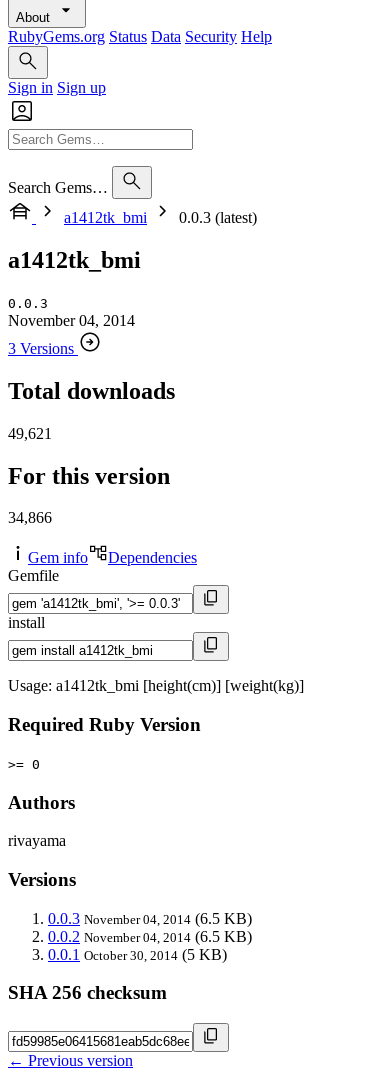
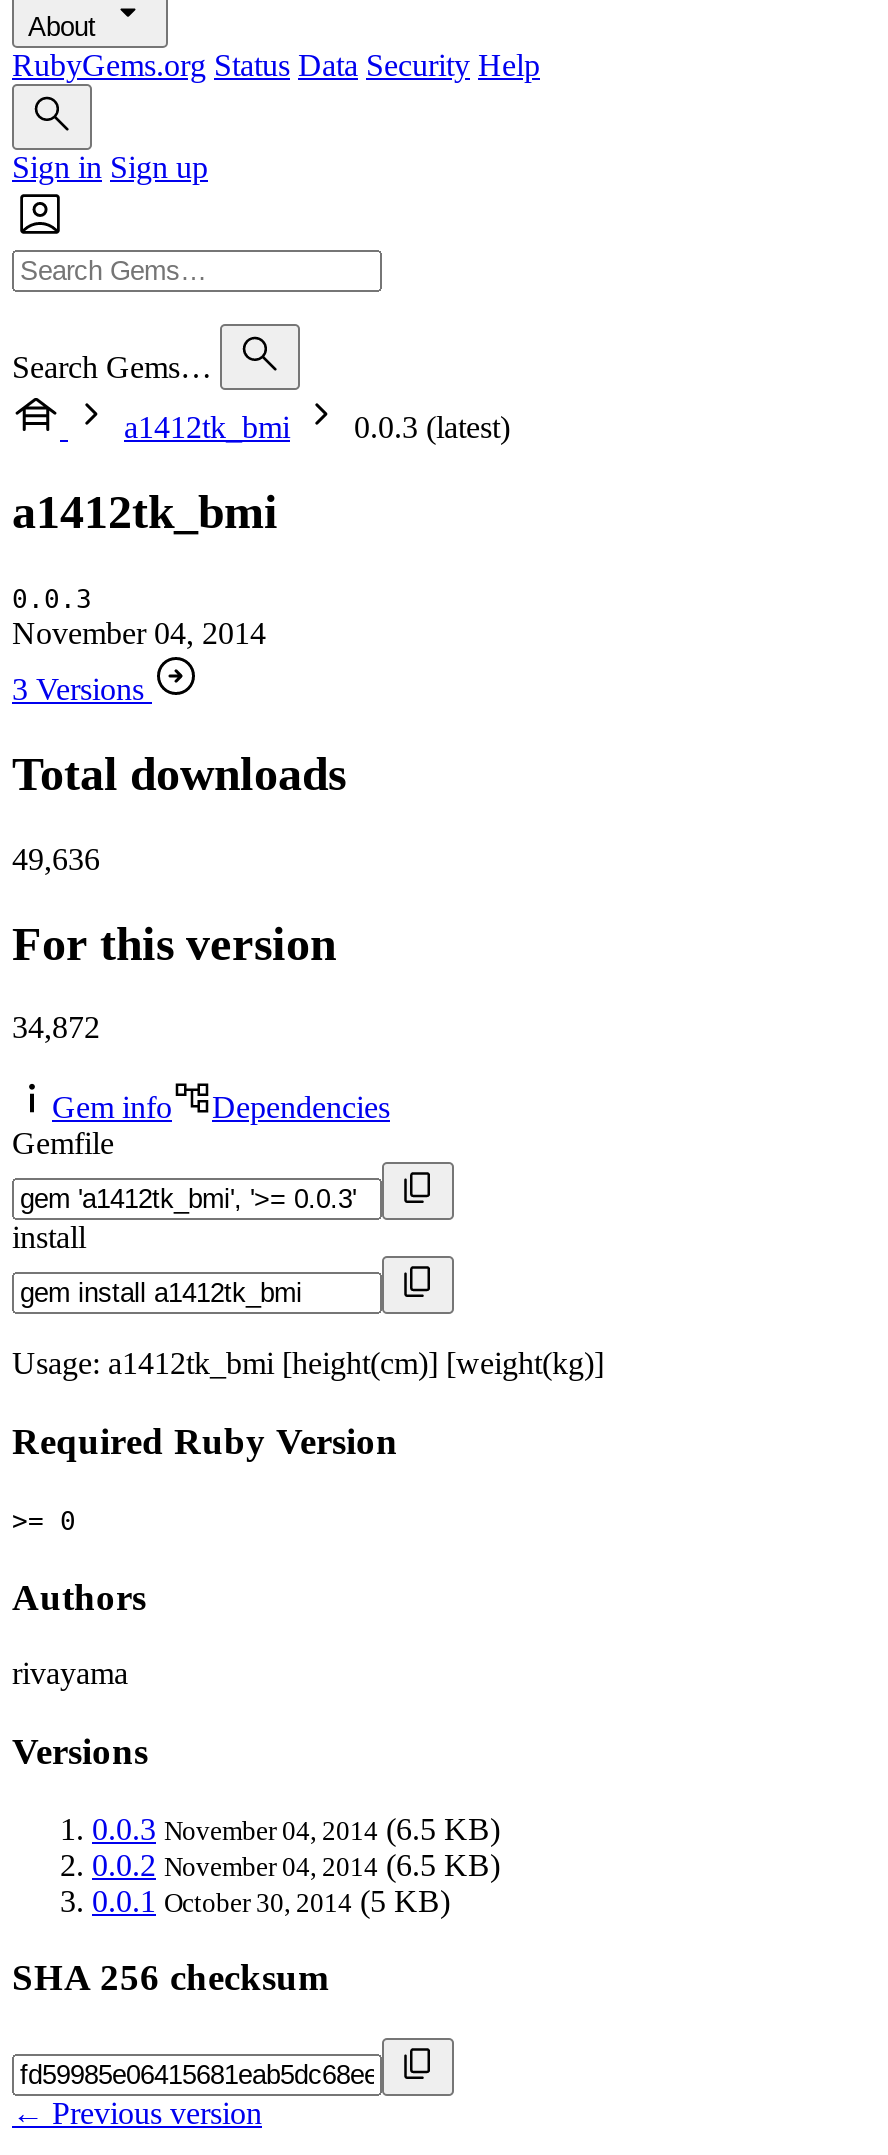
- 49,621
+ 49,636

- 34,866
+ 34,872
